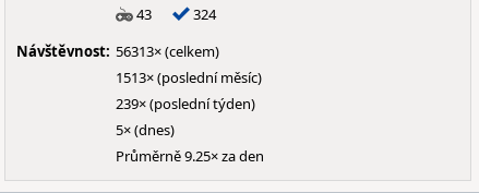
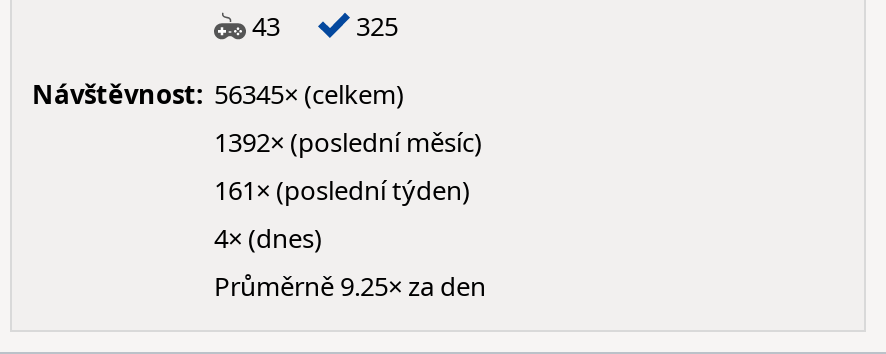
- 43 324
+ 43 325

- Návštěvnost: 56313× (celkem)
+ Návštěvnost: 56345× (celkem)

- 1513× (poslední měsíc)
+ 1392× (poslední měsíc)

- 239× (poslední týden)
+ 161× (poslední týden)

- 5× (dnes)
+ 4× (dnes)
